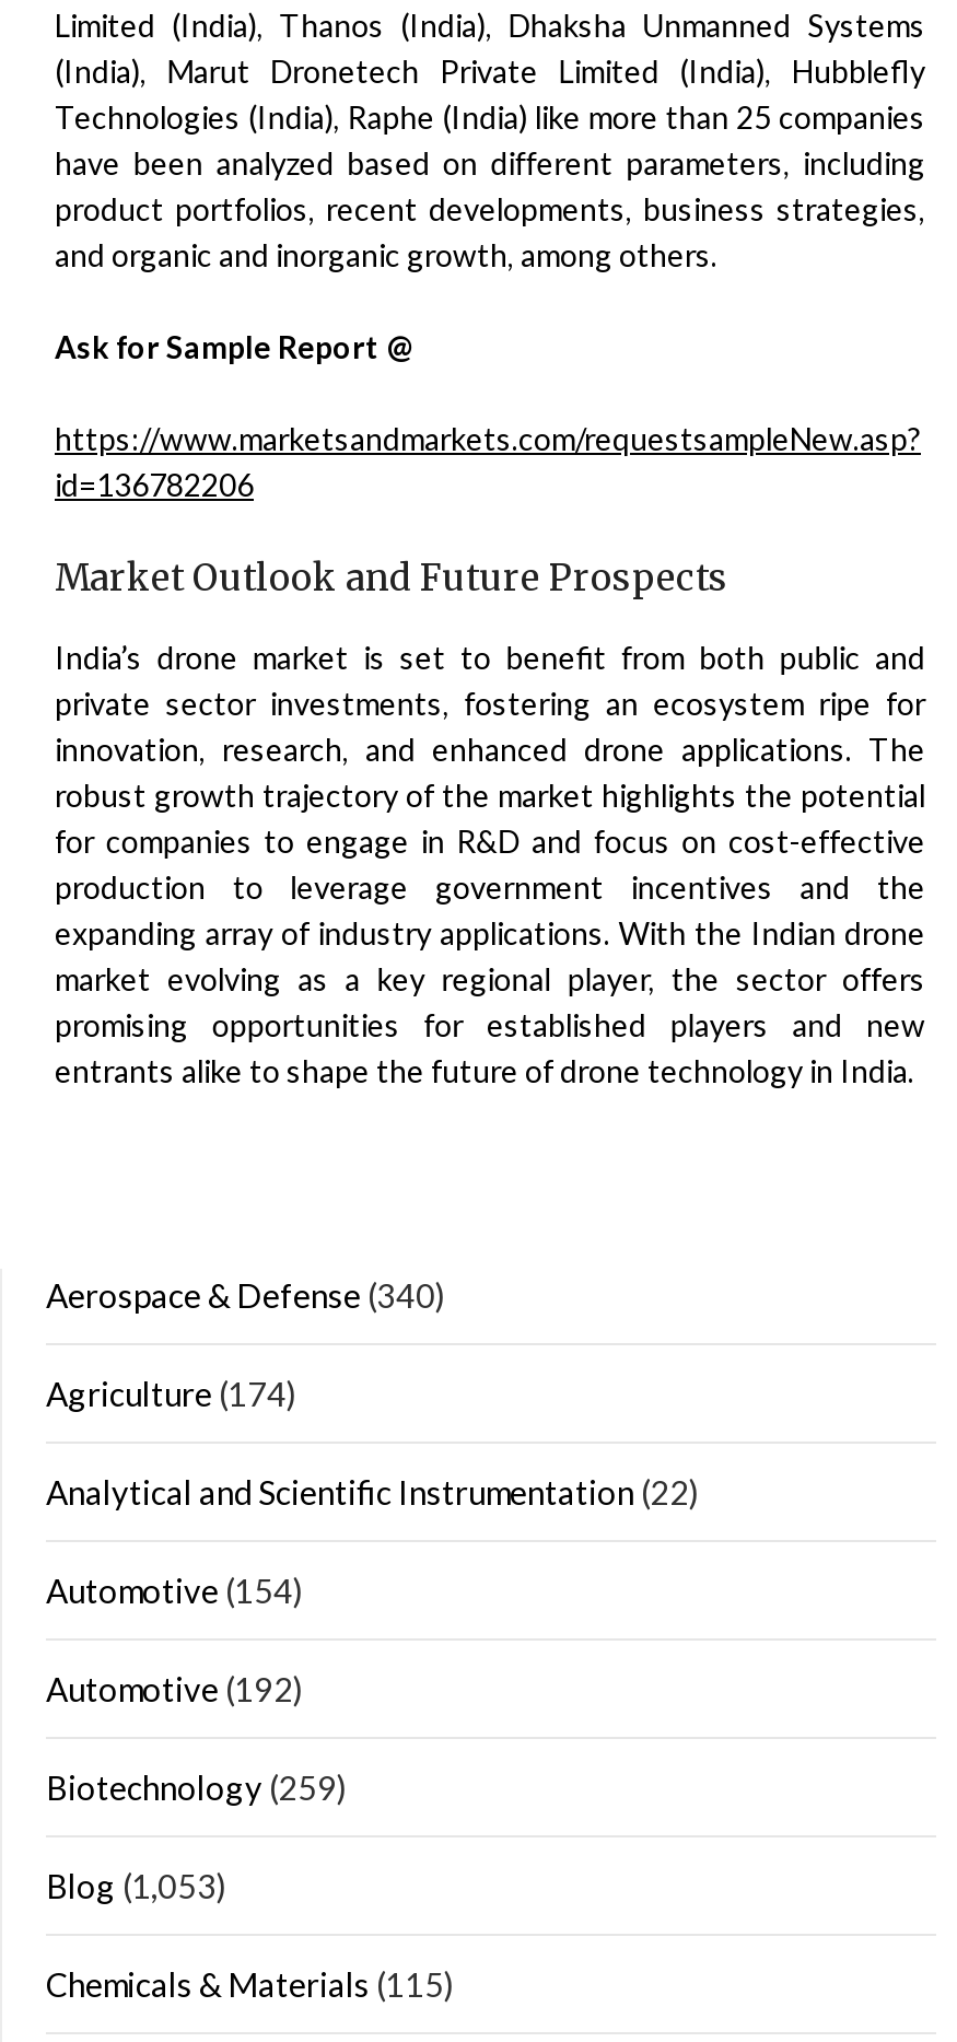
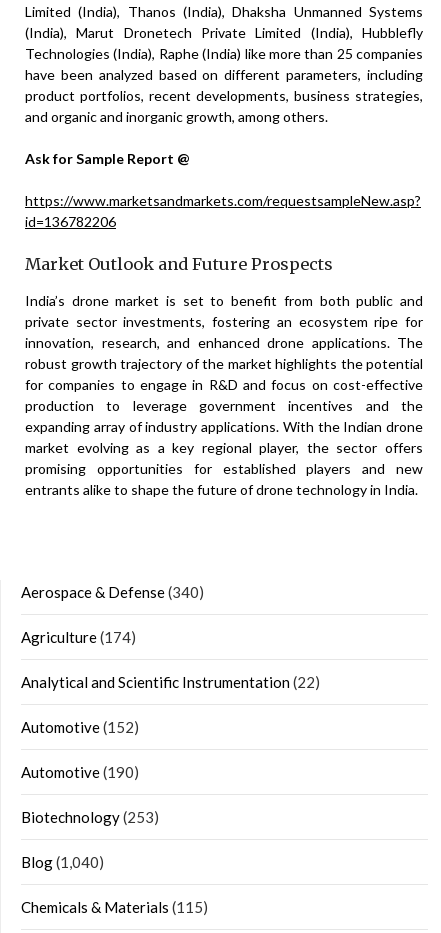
- Automotive (154)
+ Automotive (152)

- Automotive (192)
+ Automotive (190)

- Biotechnology (259)
+ Biotechnology (253)

- Blog (1,053)
+ Blog (1,040)
